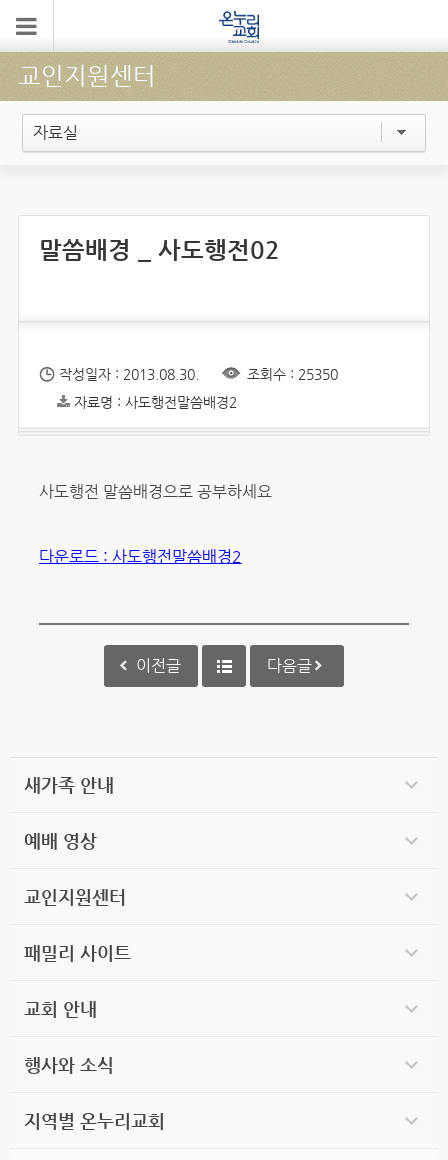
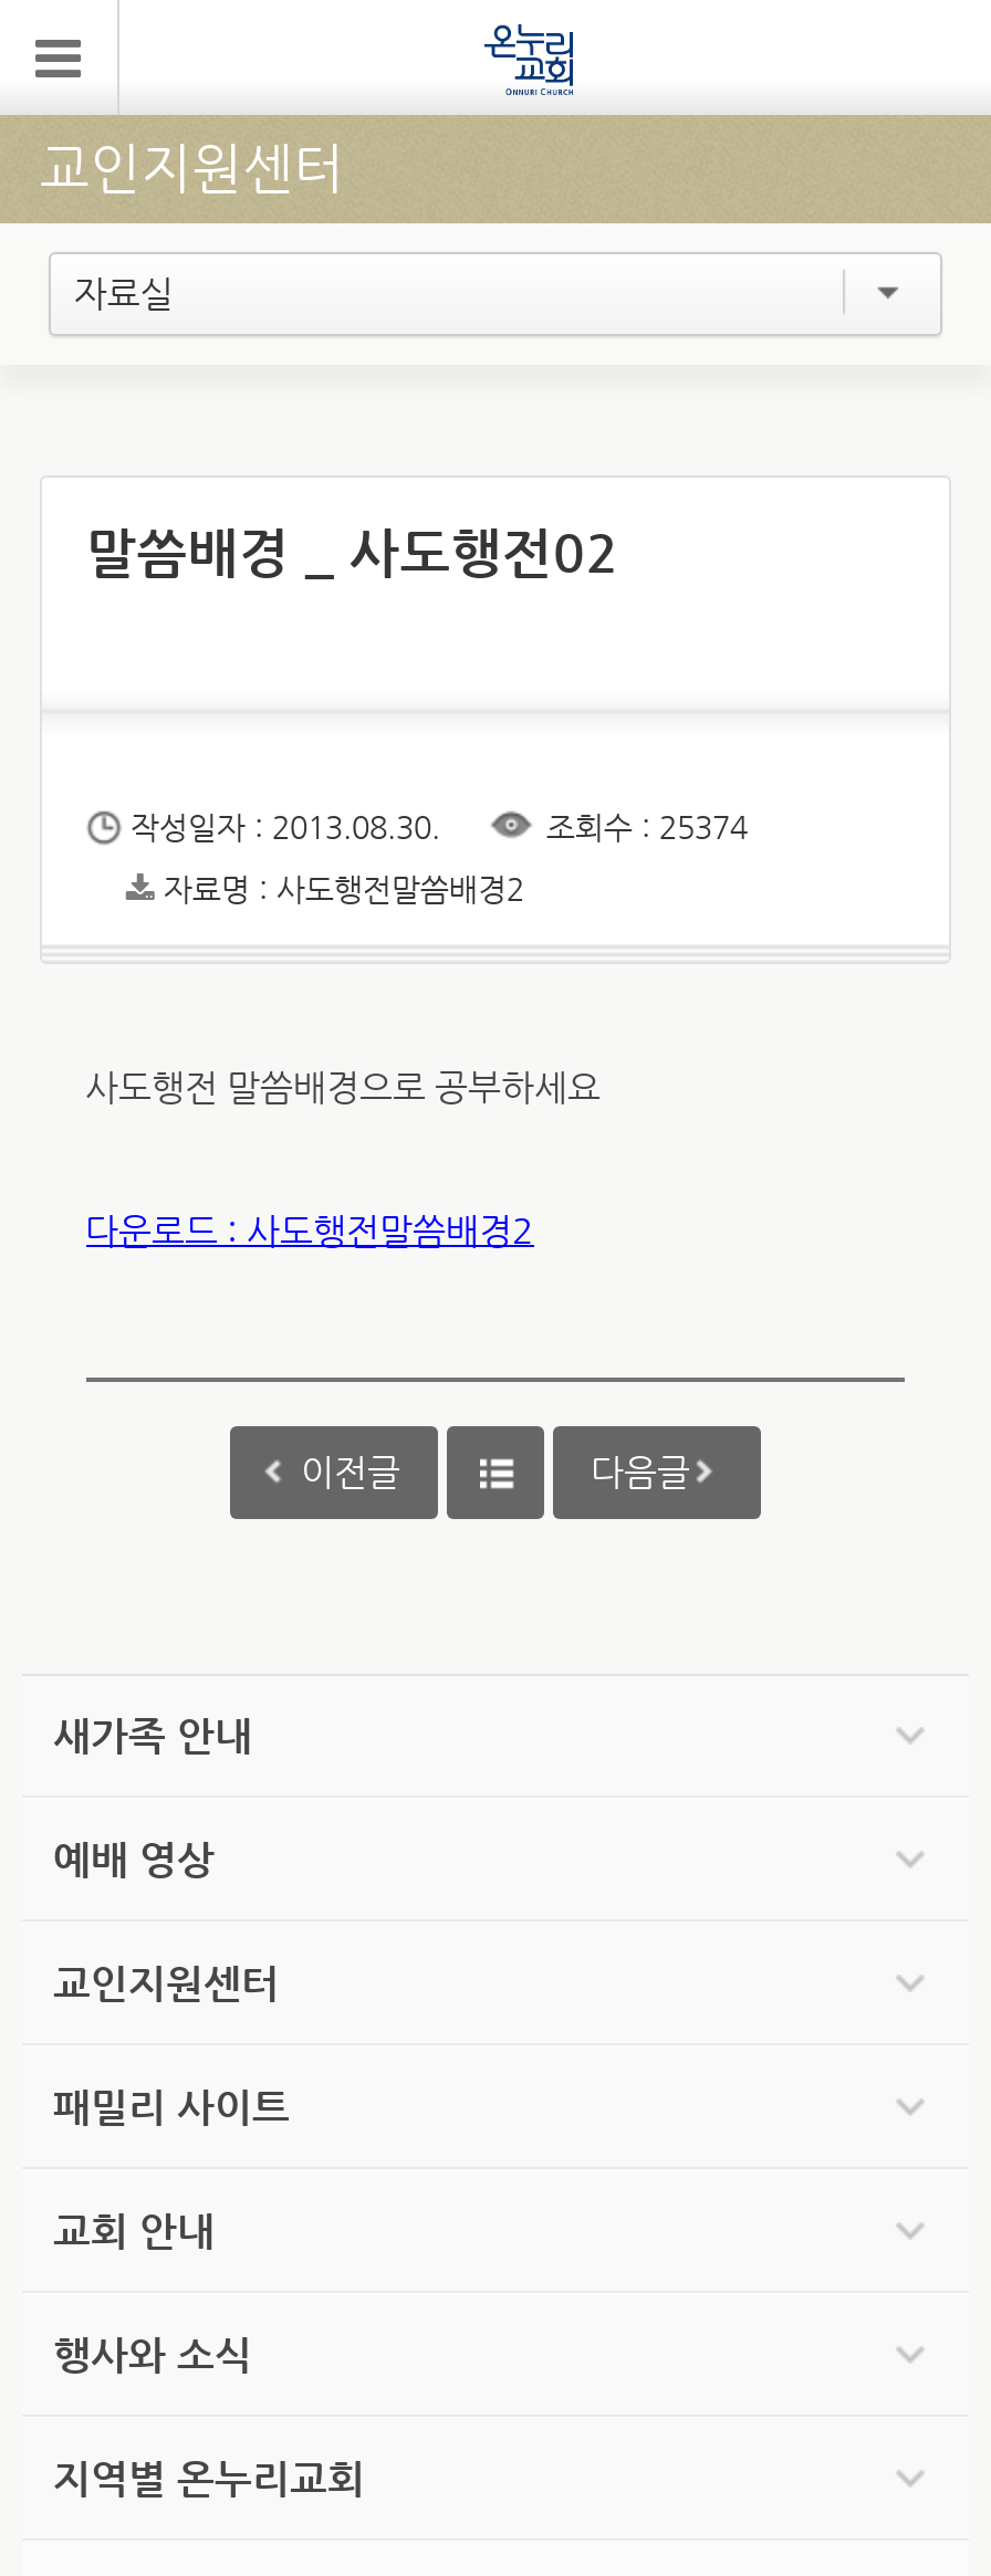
- 조회수 : 25350
+ 조회수 : 25374
